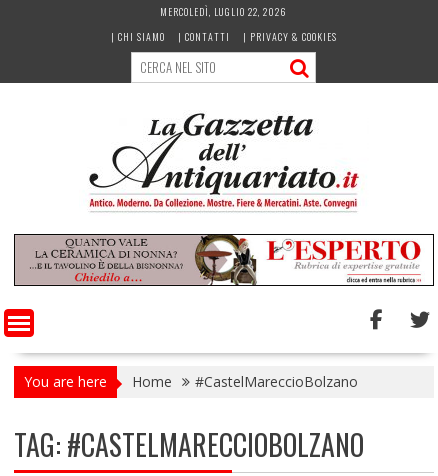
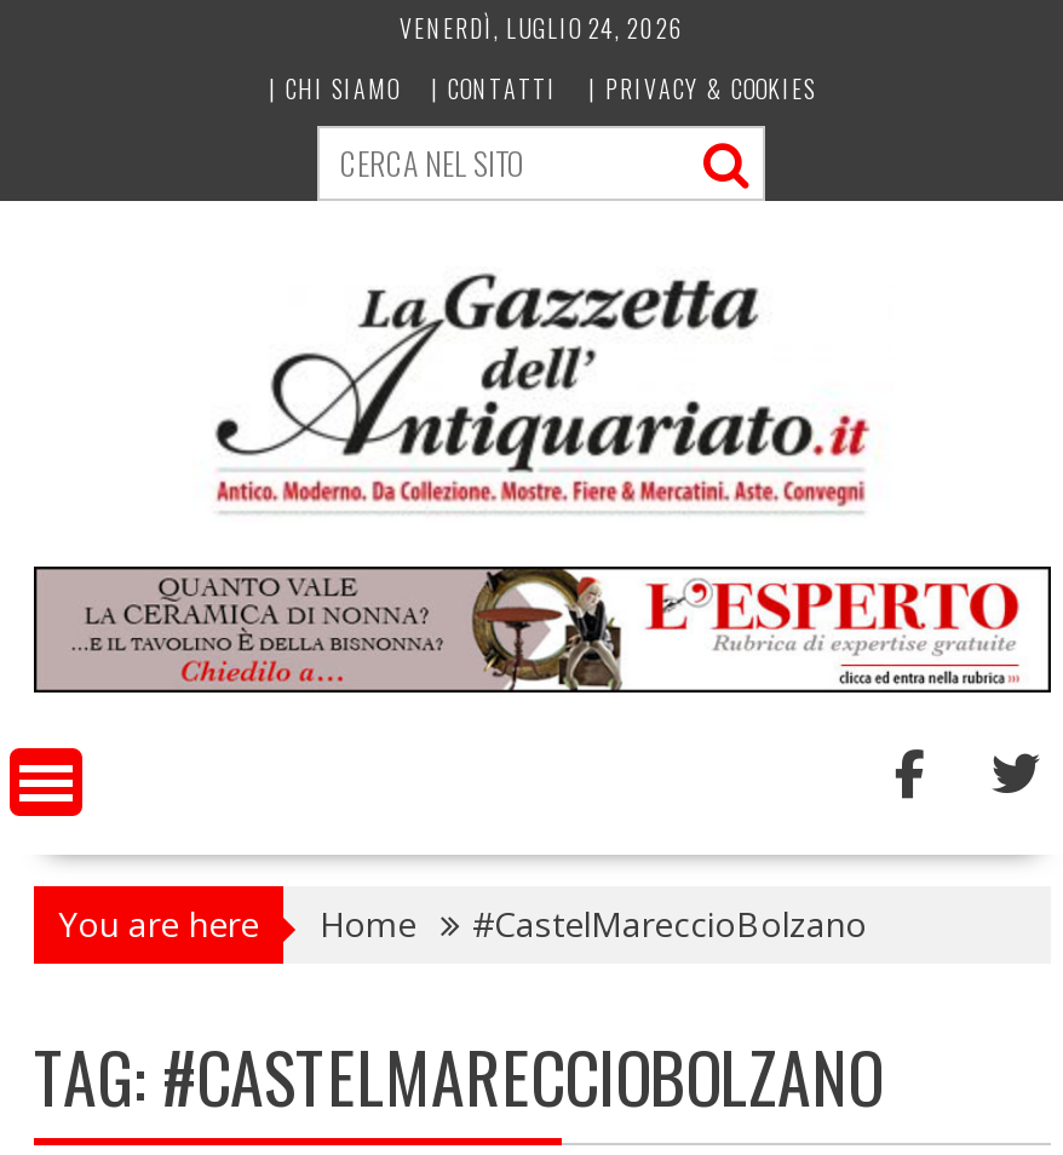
- MERCOLEDÌ, LUGLIO 22, 2026
+ VENERDÌ, LUGLIO 24, 2026
